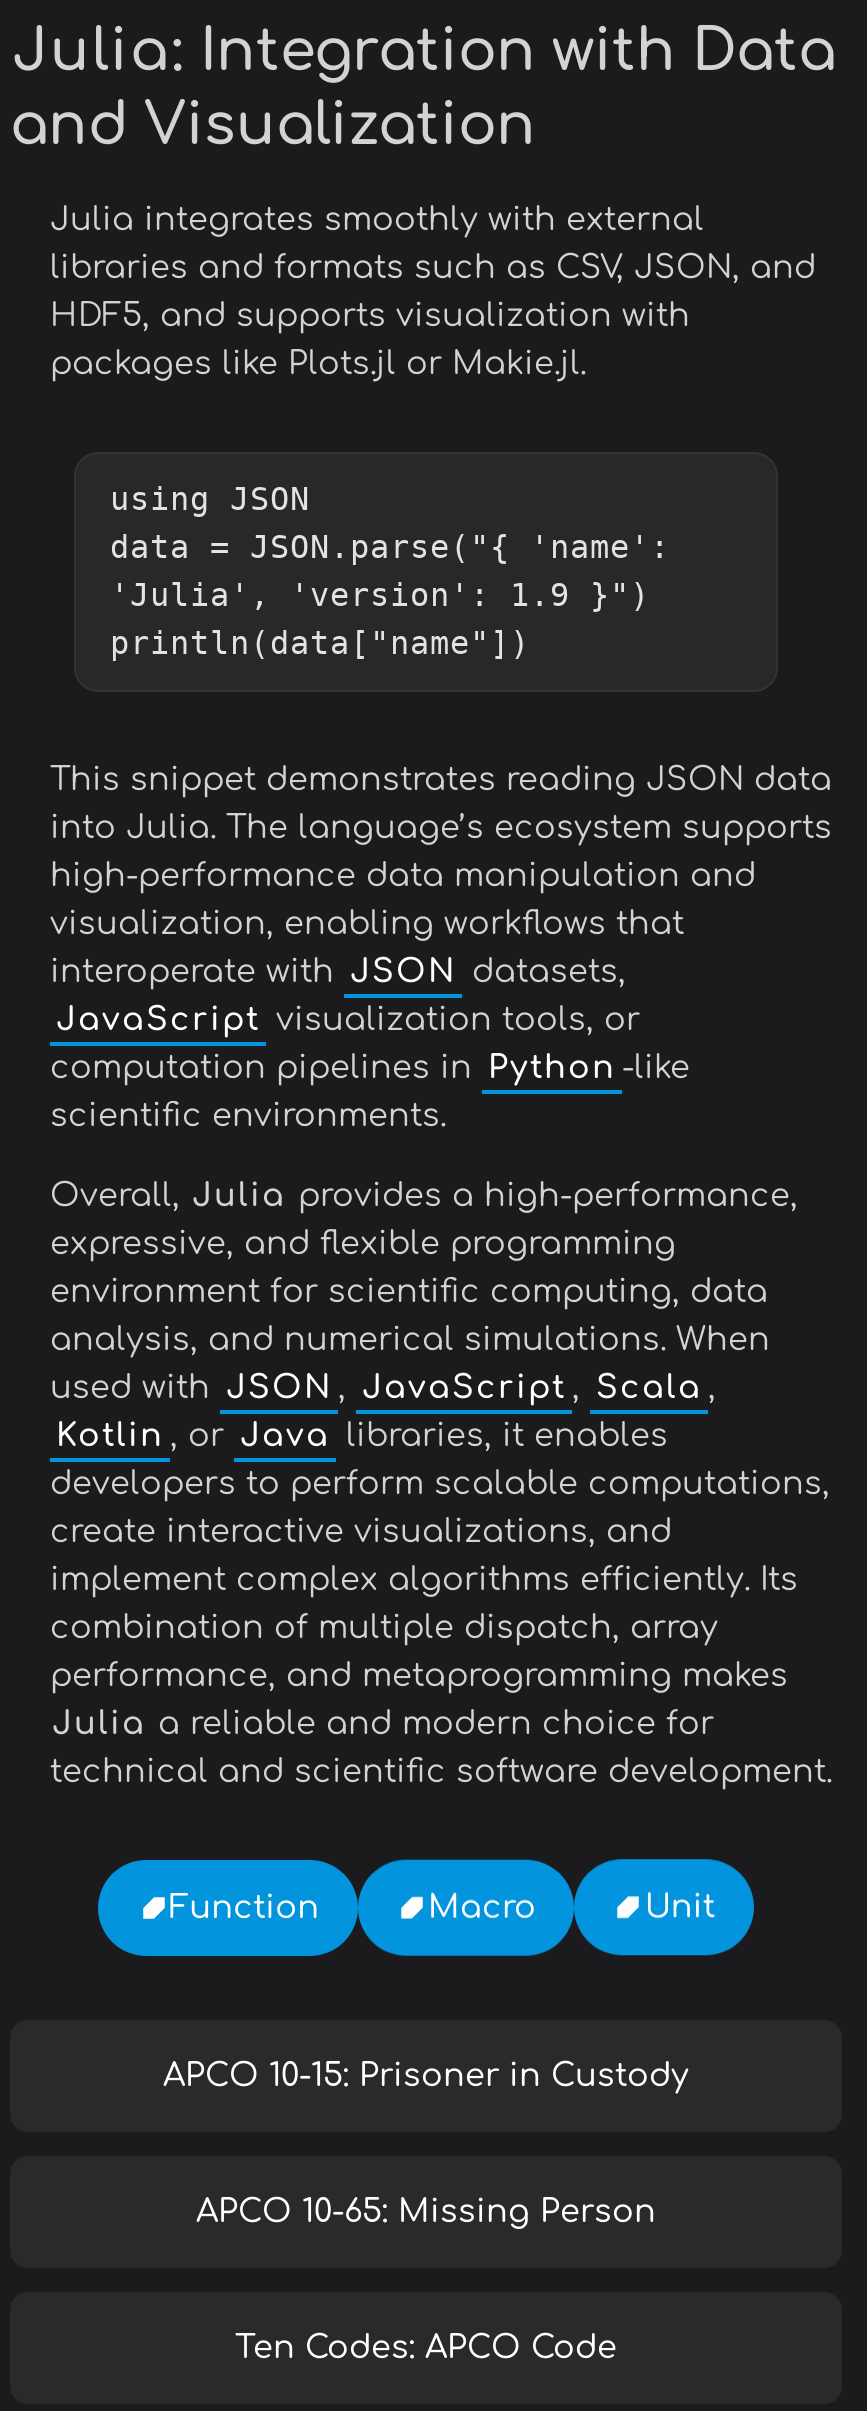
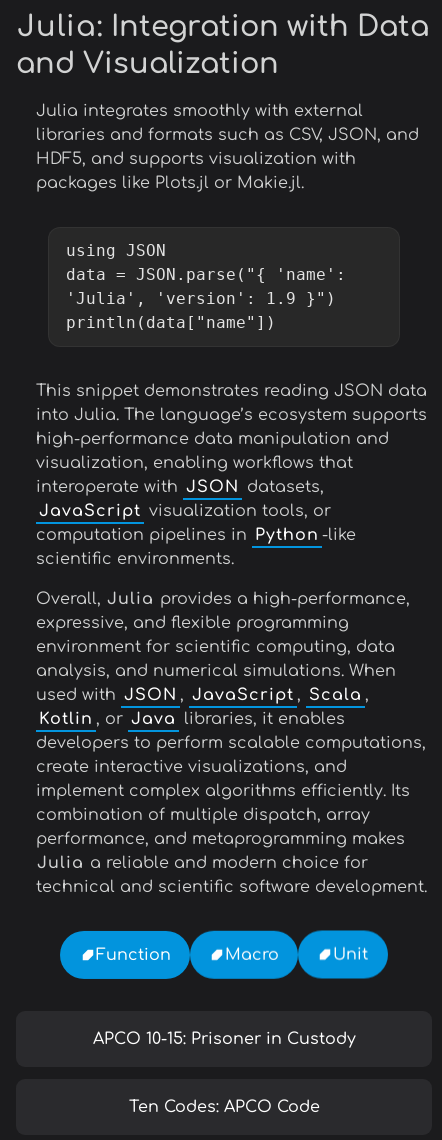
- APCO 10-65: Missing Person
